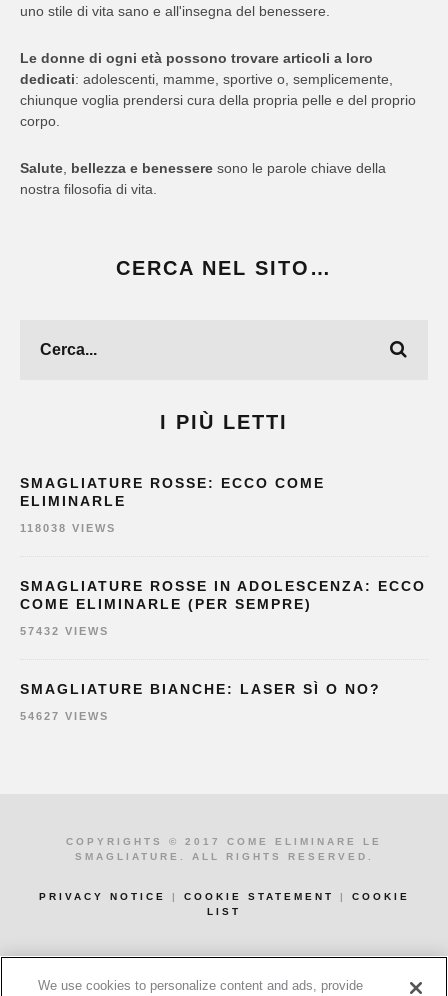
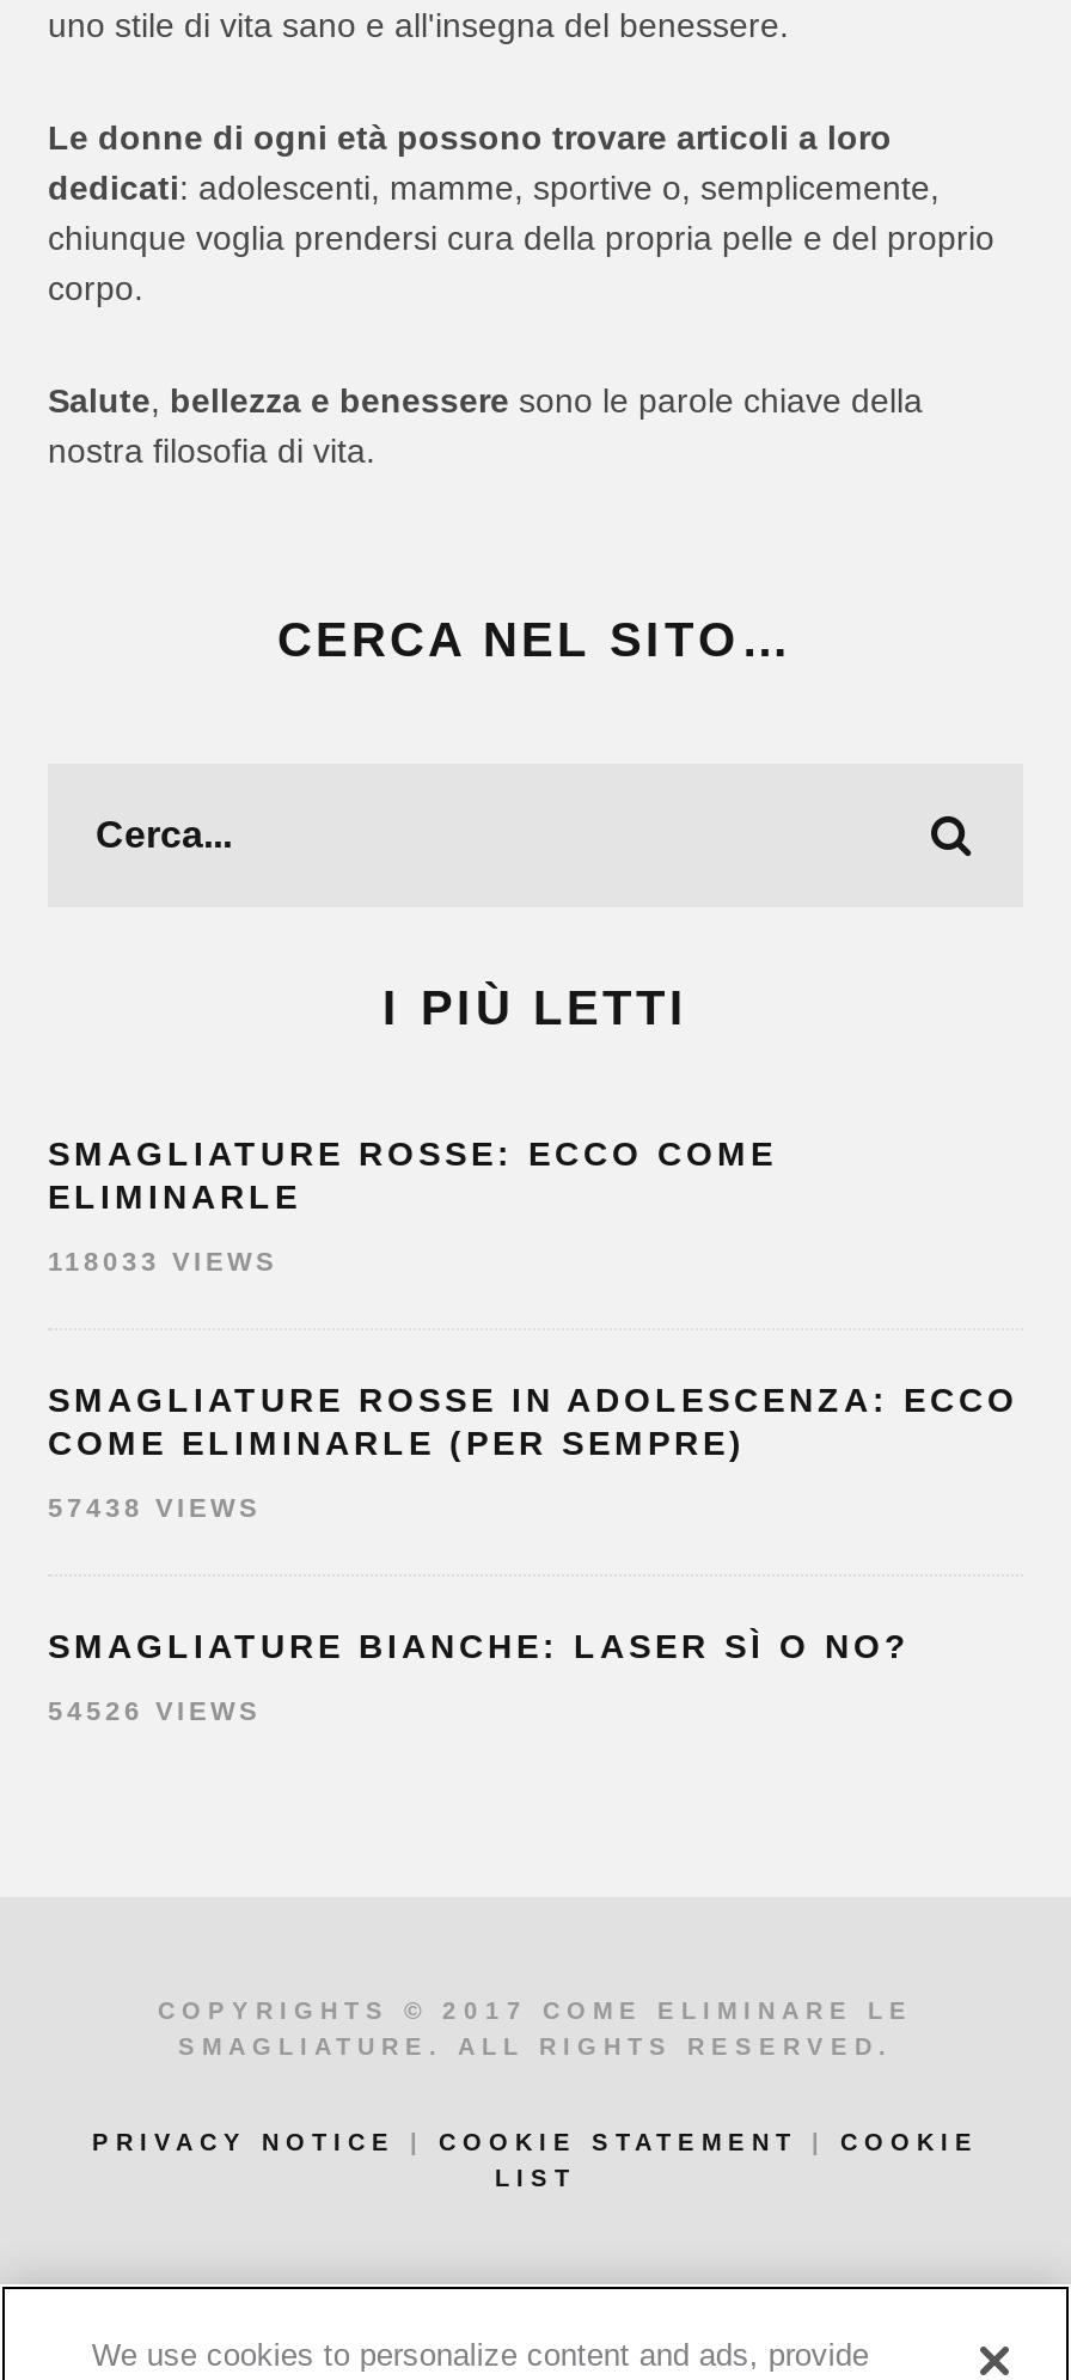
- 118038 VIEWS
+ 118033 VIEWS

- 57432 VIEWS
+ 57438 VIEWS

- 54627 VIEWS
+ 54526 VIEWS
